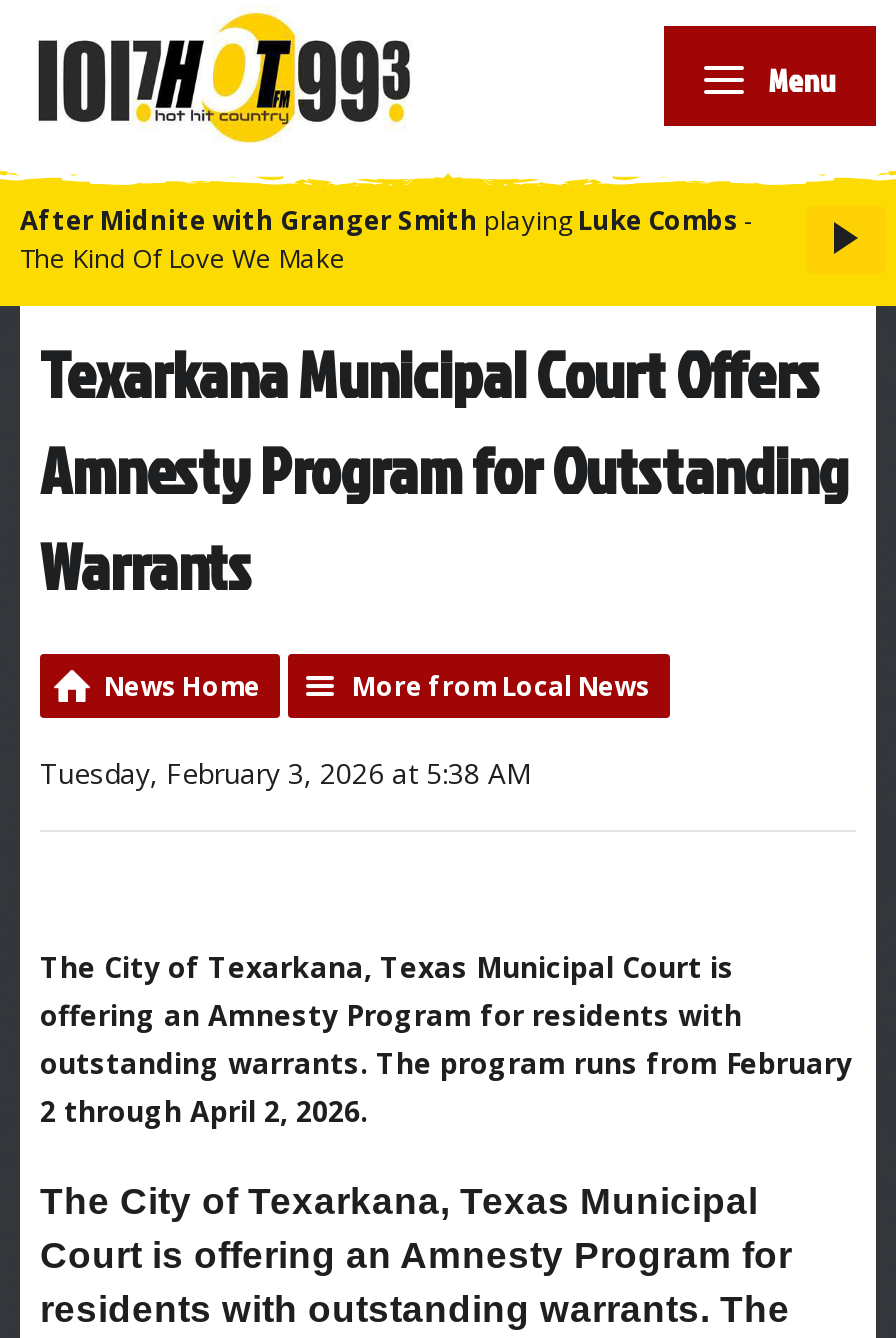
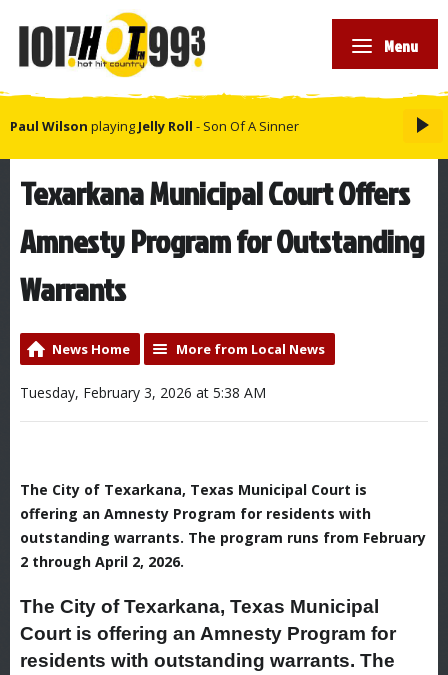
- After Midnite with Granger Smith playing Luke Combs -
- The Kind Of Love We Make
+ Paul Wilson playing Jelly Roll - Son Of A Sinner
